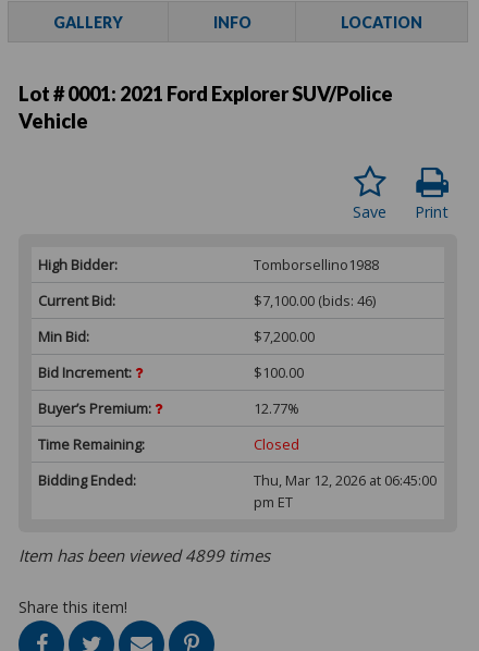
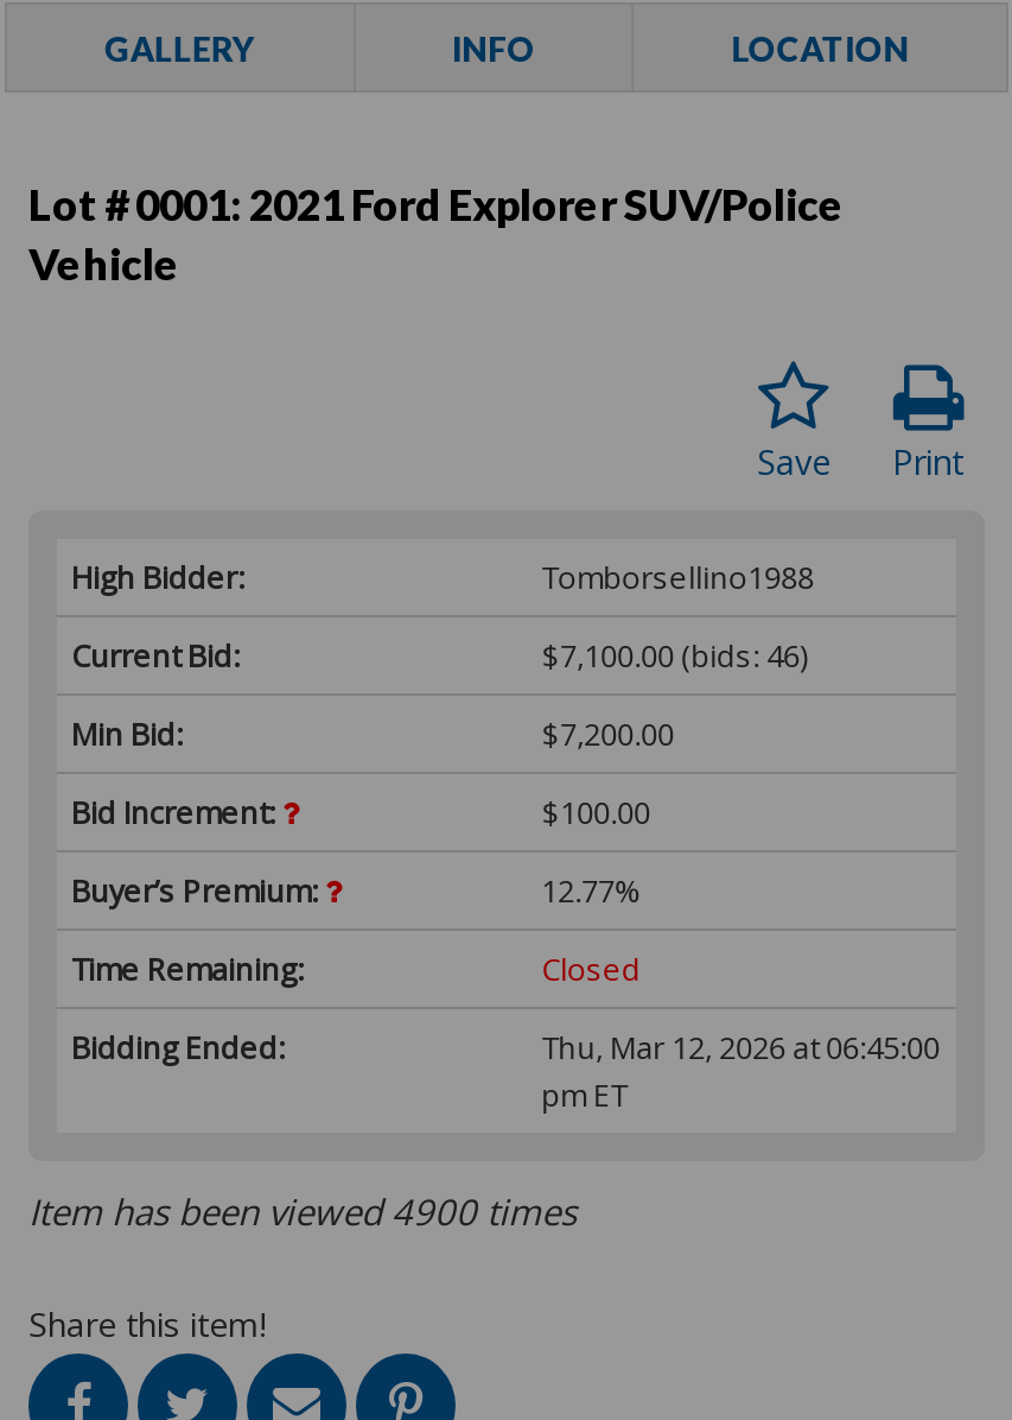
- Item has been viewed 4899 times
+ Item has been viewed 4900 times
